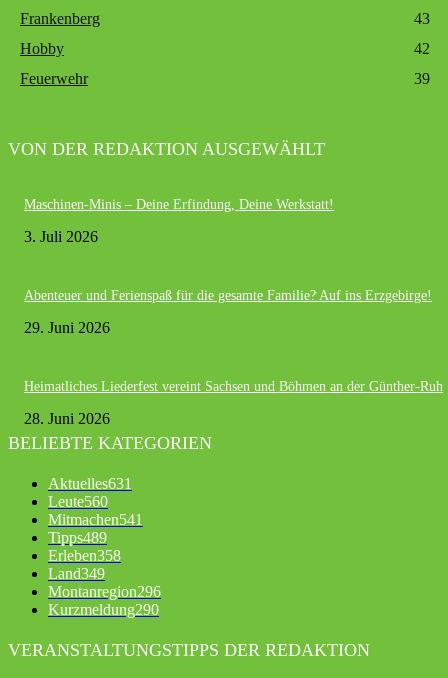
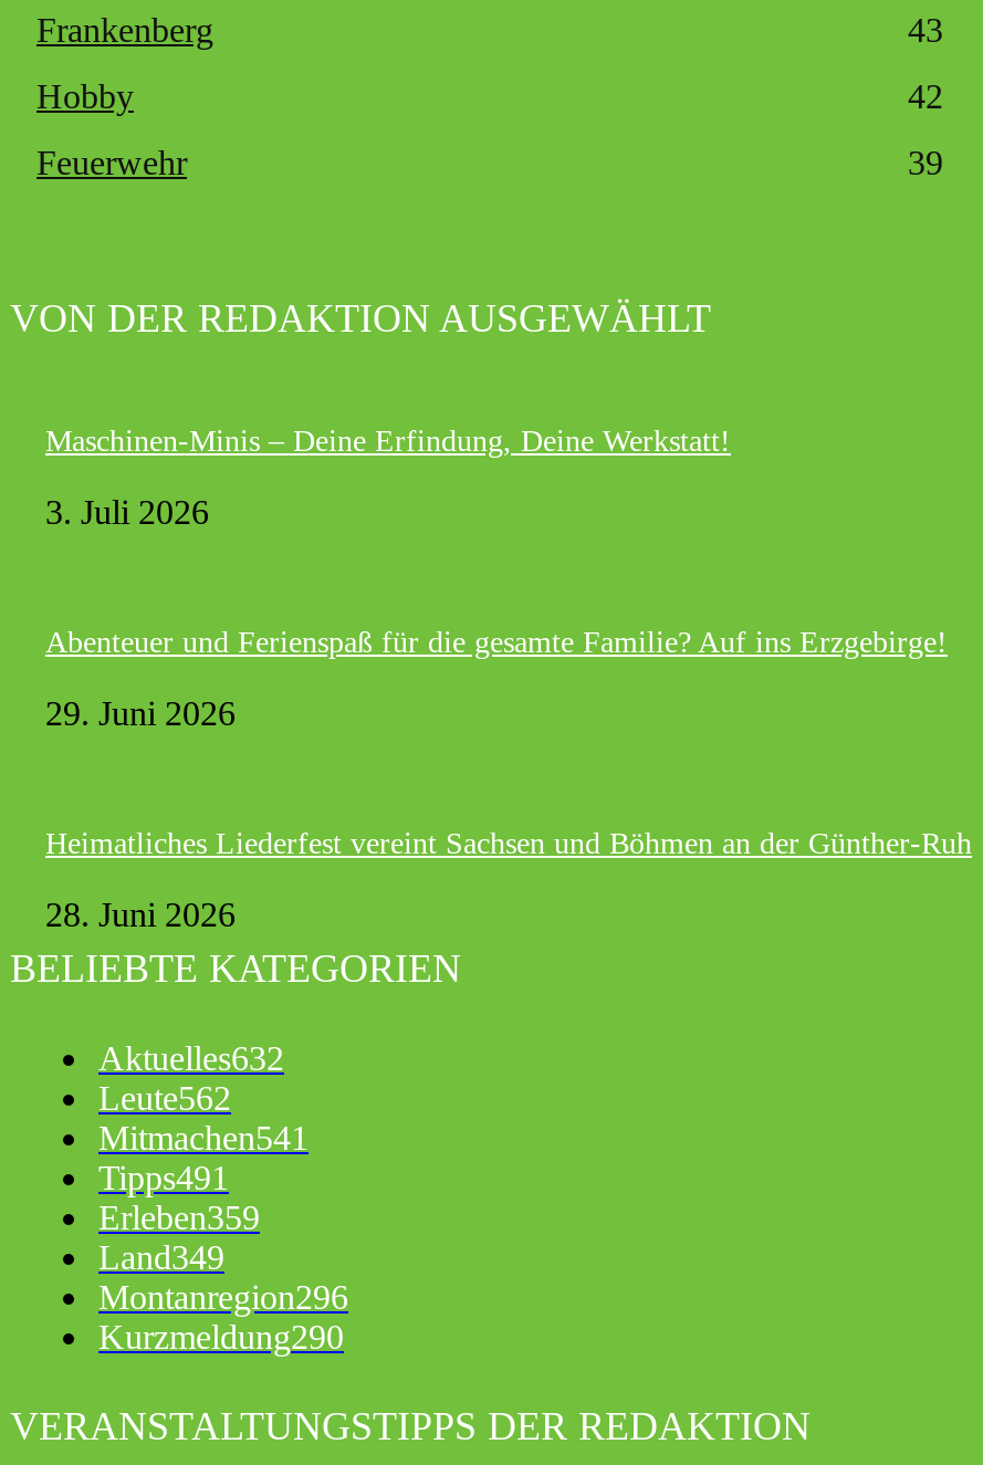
- Aktuelles631
+ Aktuelles632

- Leute560
+ Leute562

- Tipps489
+ Tipps491

- Erleben358
+ Erleben359
